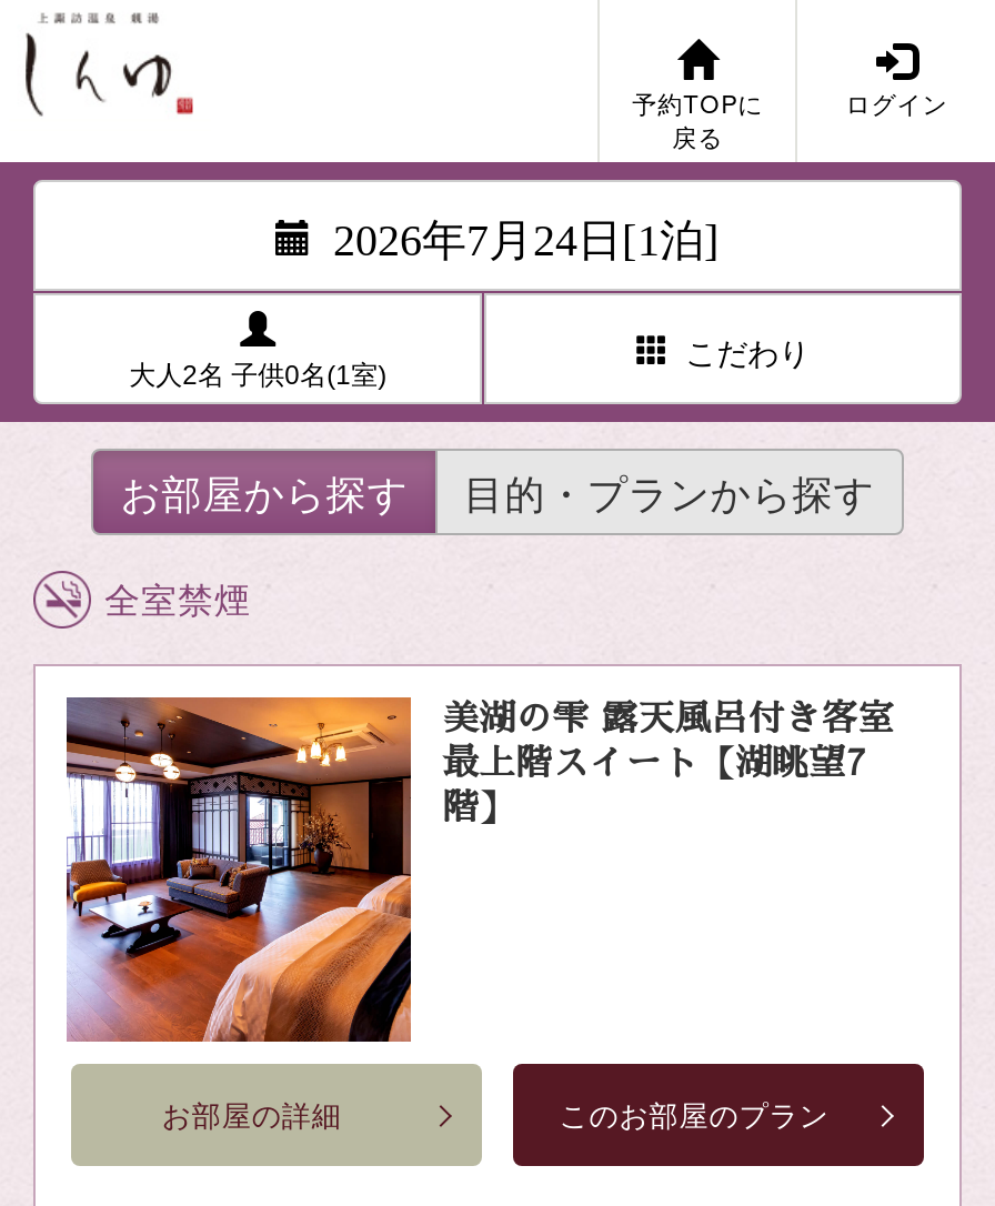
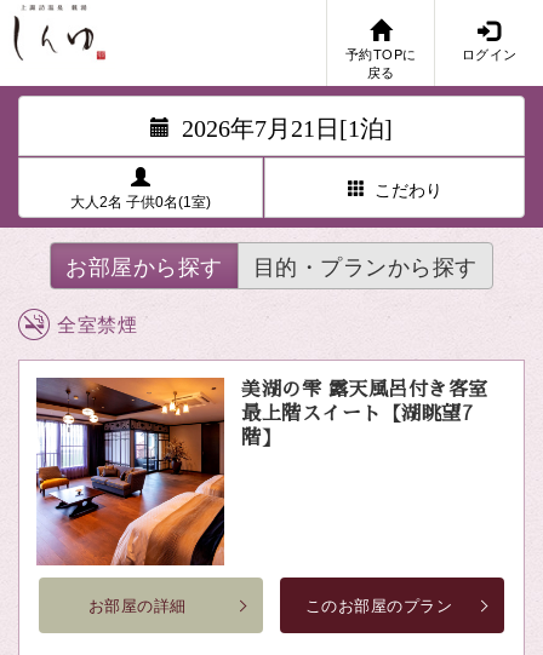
- 2026年7月24日[1泊]
+ 2026年7月21日[1泊]
